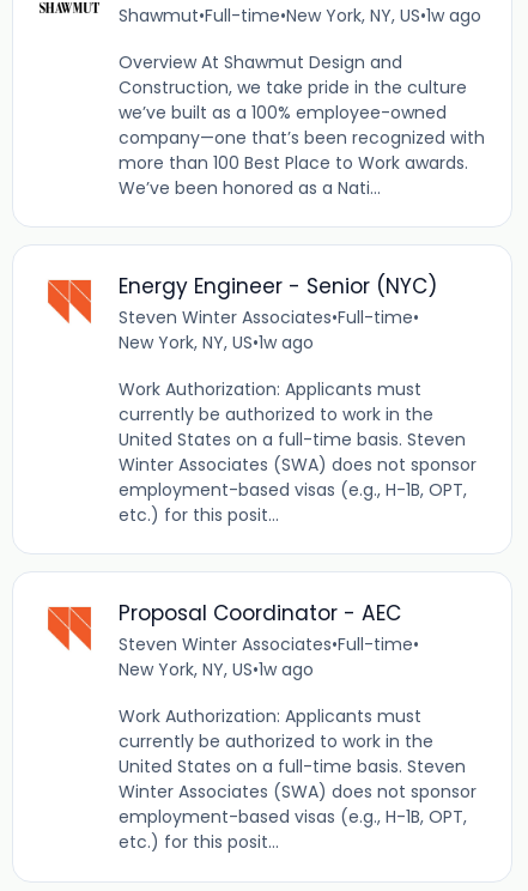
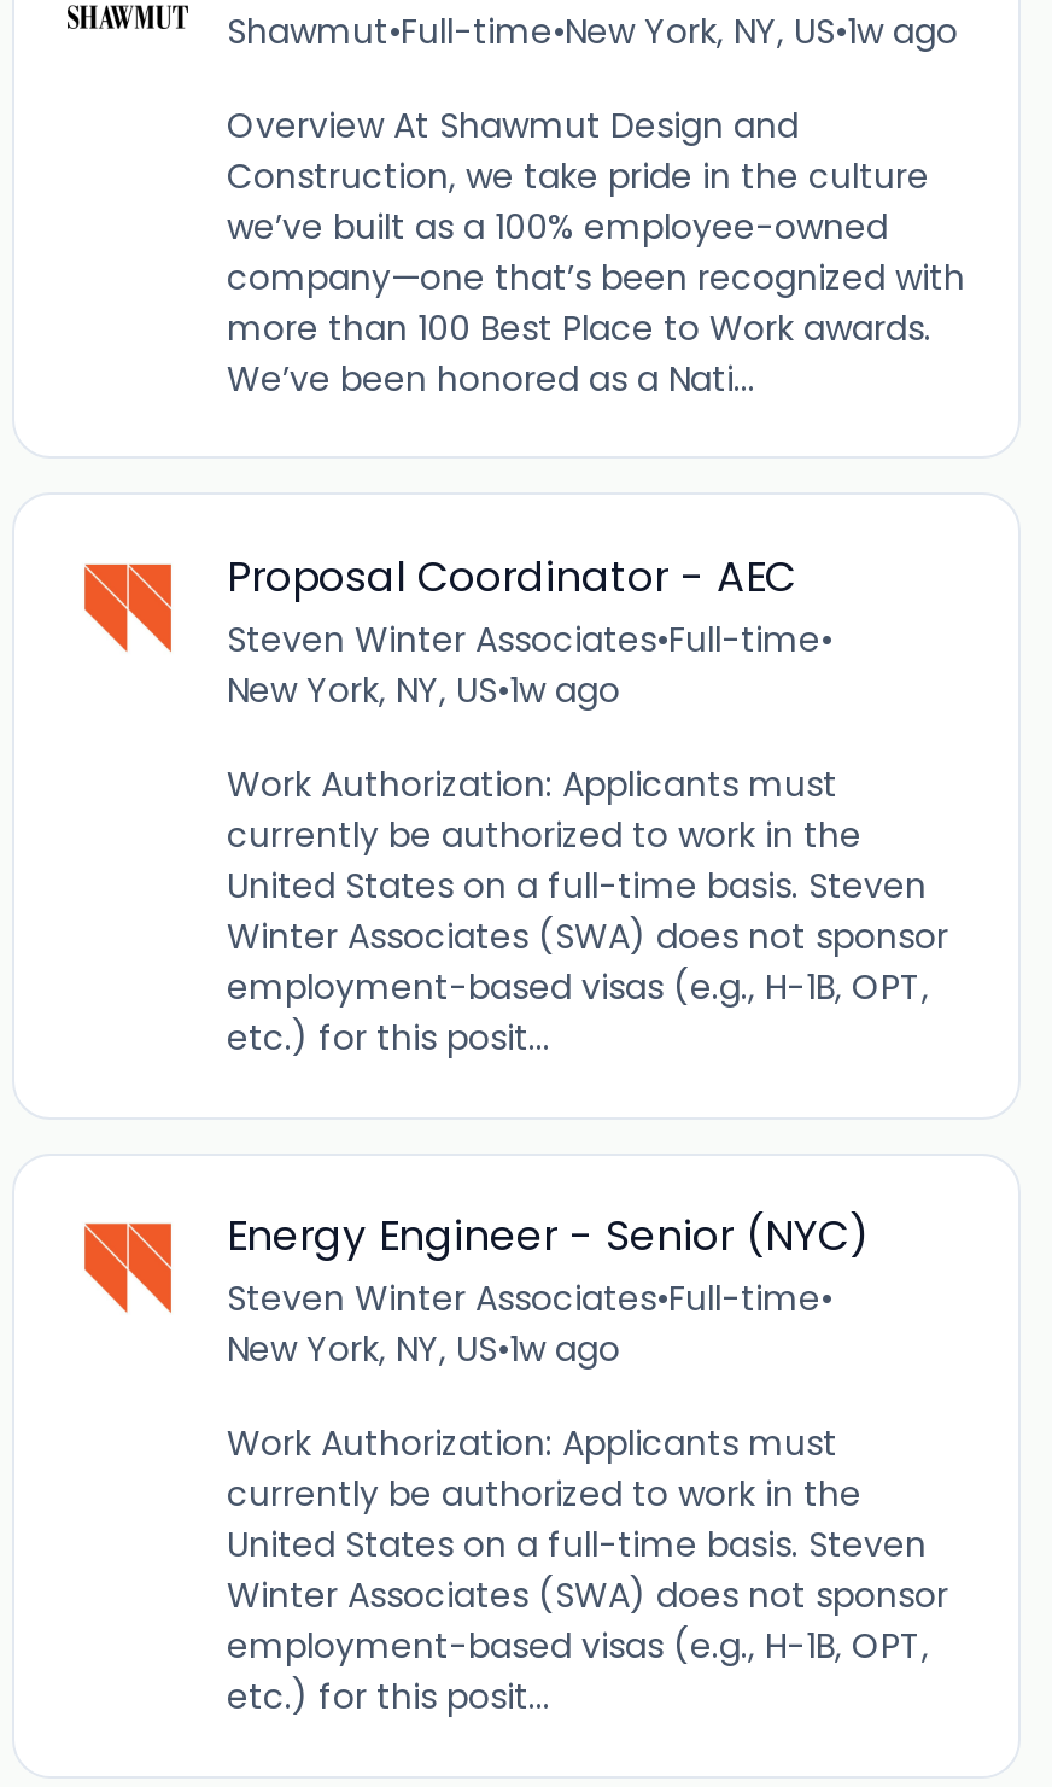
moved down: Energy Engineer - Senior (NYC)

moved up: Proposal Coordinator - AEC
